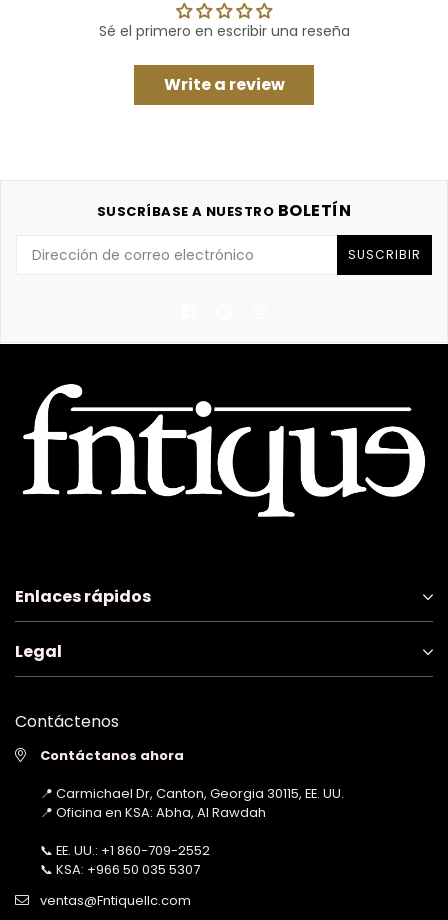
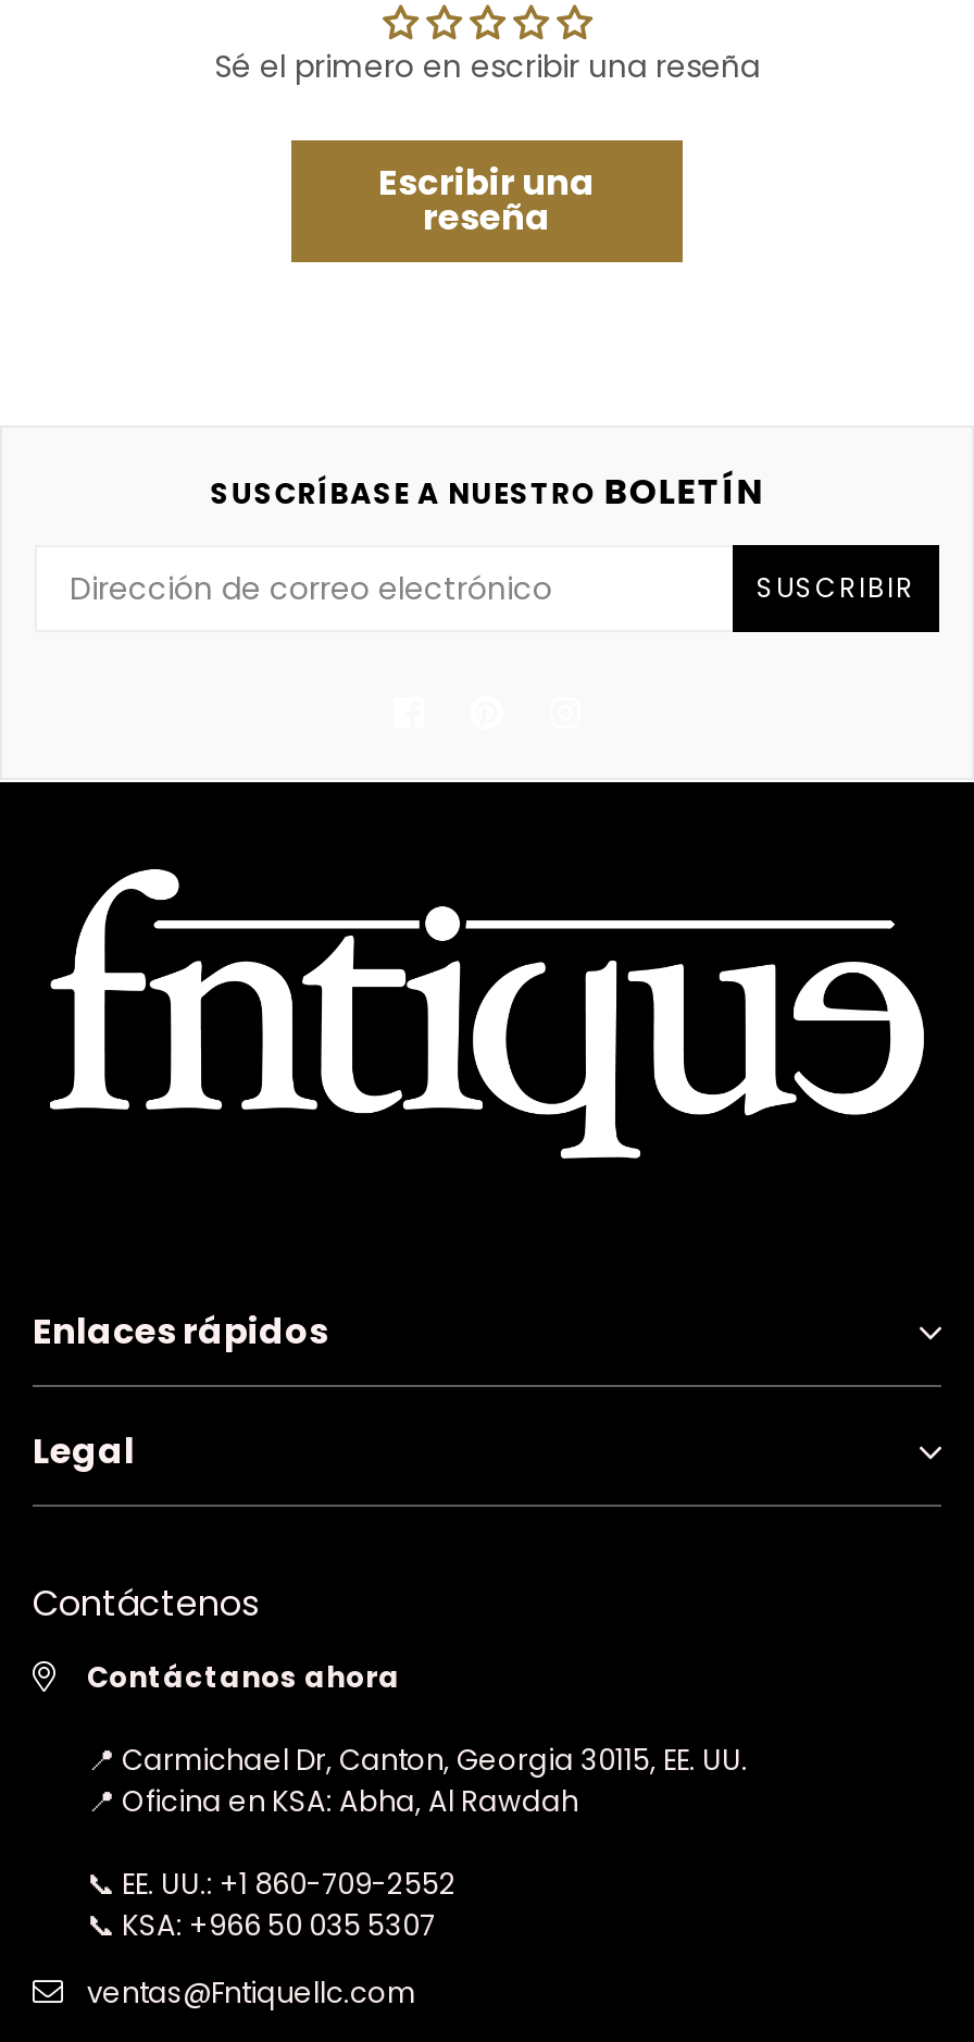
- Write a review
+ Escribir una
+ reseña
